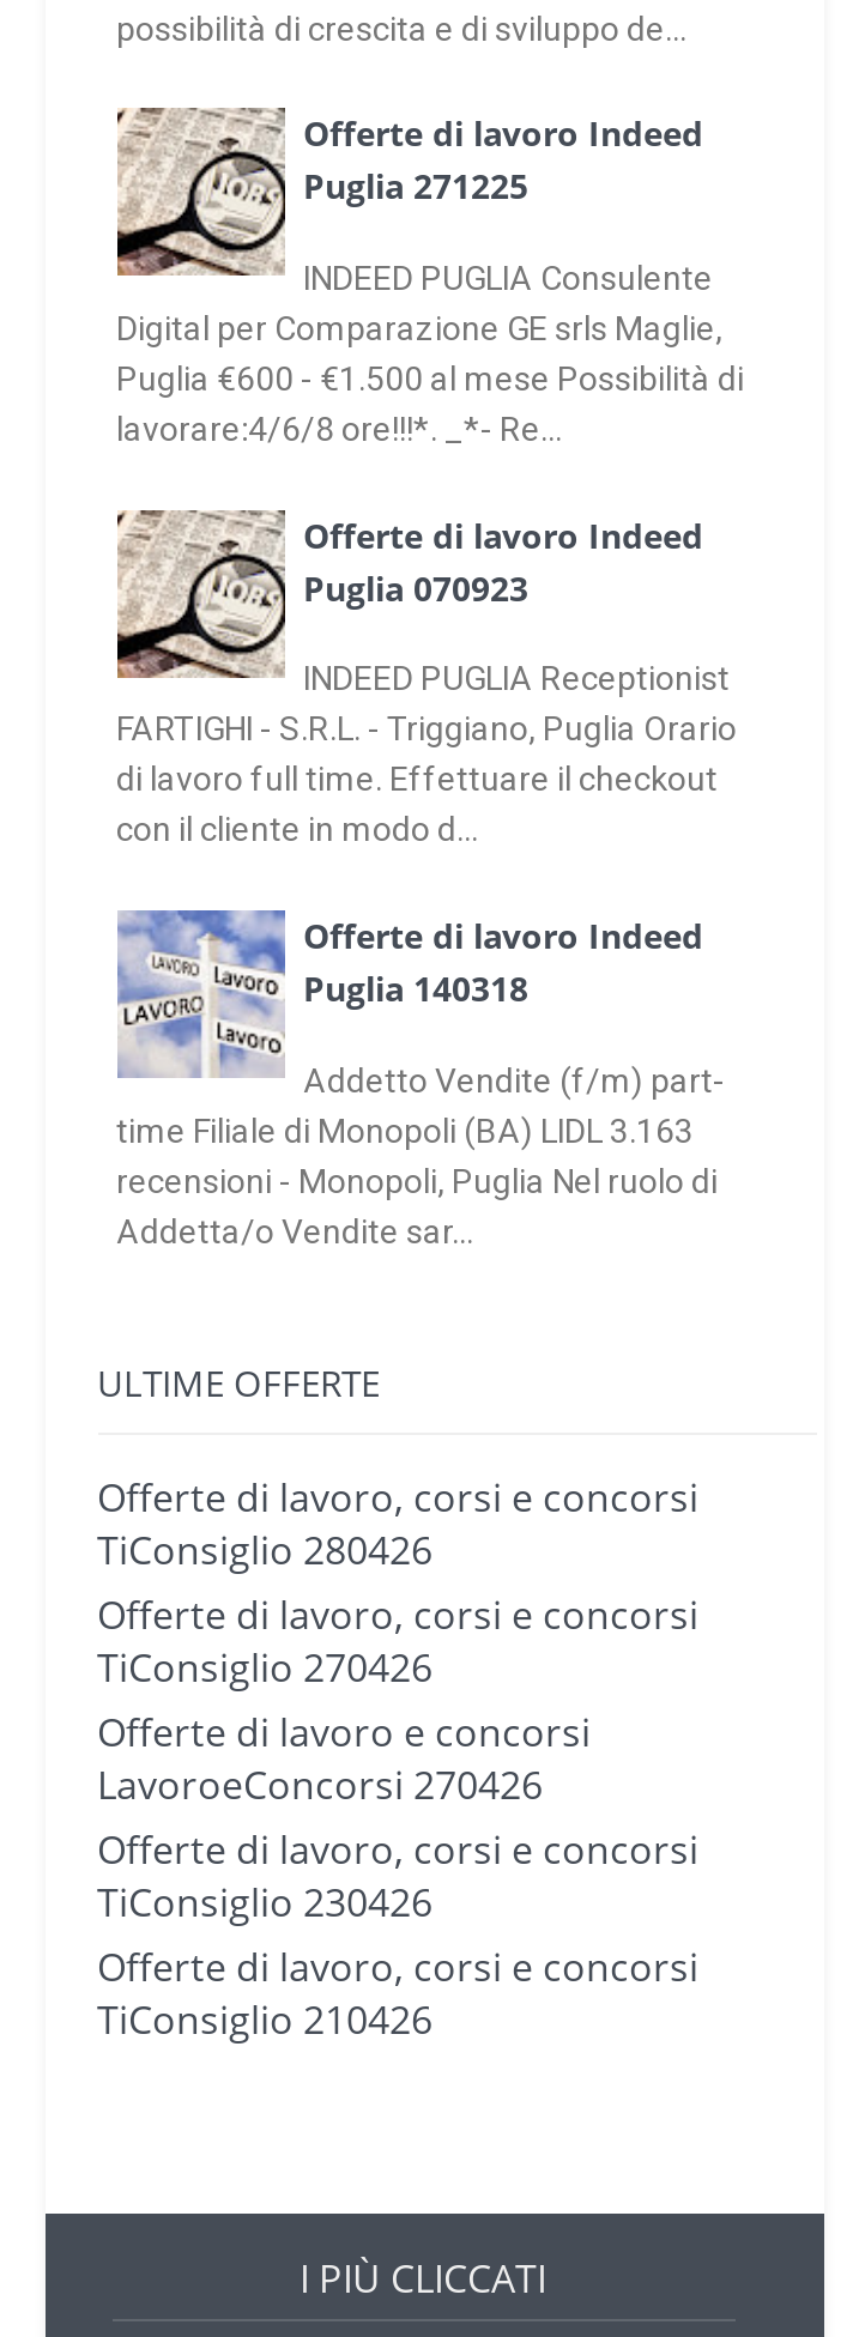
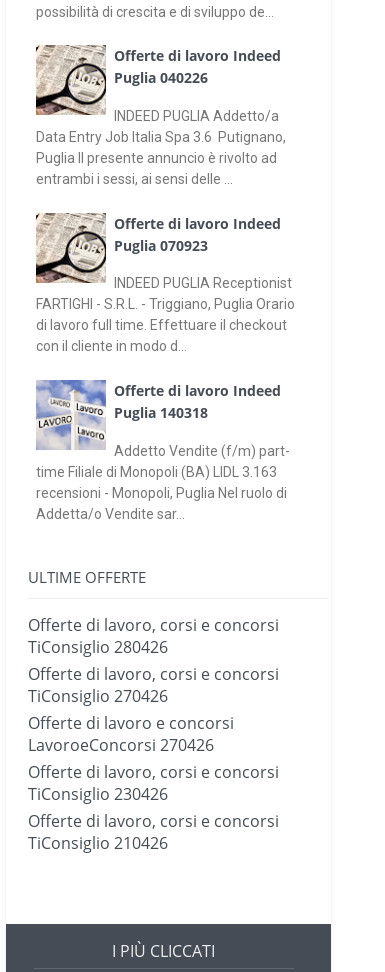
- Puglia 271225
+ Puglia 040226

- INDEED PUGLIA Consulente
- Digital per Comparazione GE srls Maglie,
- Puglia €600 - €1.500 al mese Possibilità di
- lavorare:4/6/8 ore!!!*. _*- Re...
+ INDEED PUGLIA Addetto/a
+ Data Entry Job Italia Spa 3.6 Putignano,
+ Puglia Il presente annuncio è rivolto ad
+ entrambi i sessi, ai sensi delle ...
